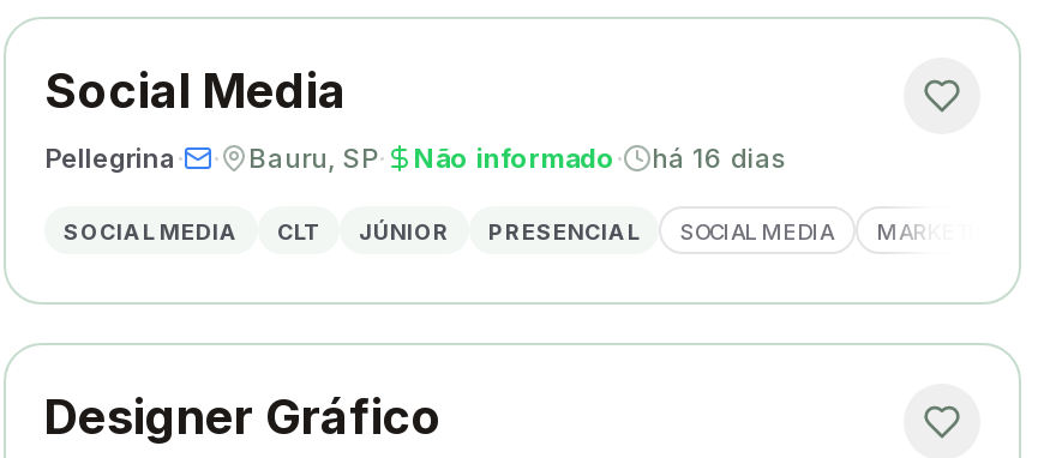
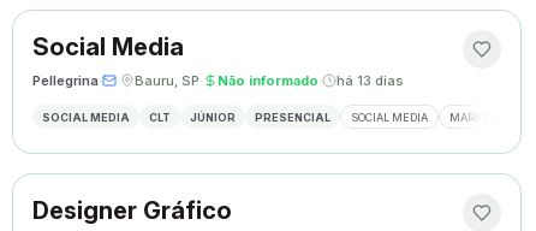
- há 16 dias
+ há 13 dias
